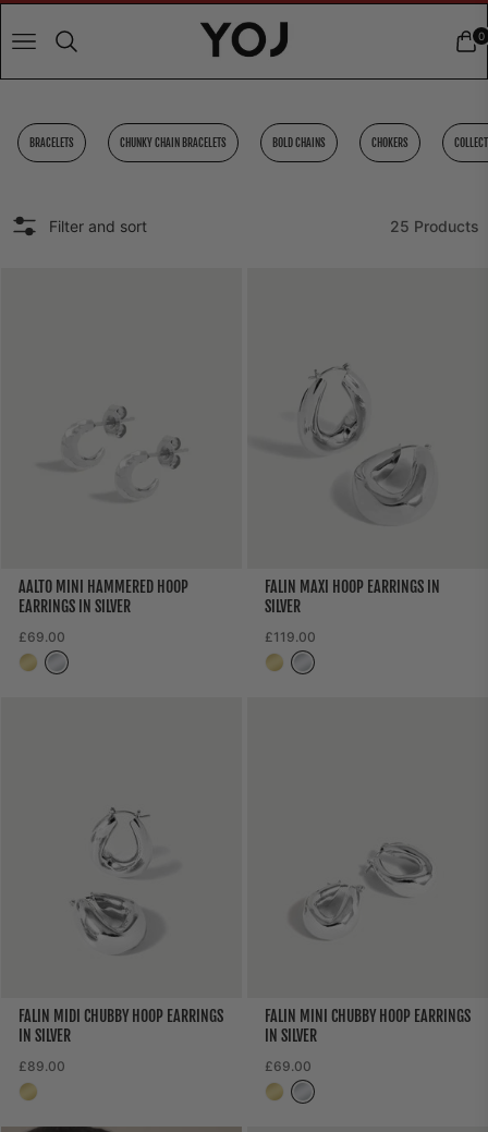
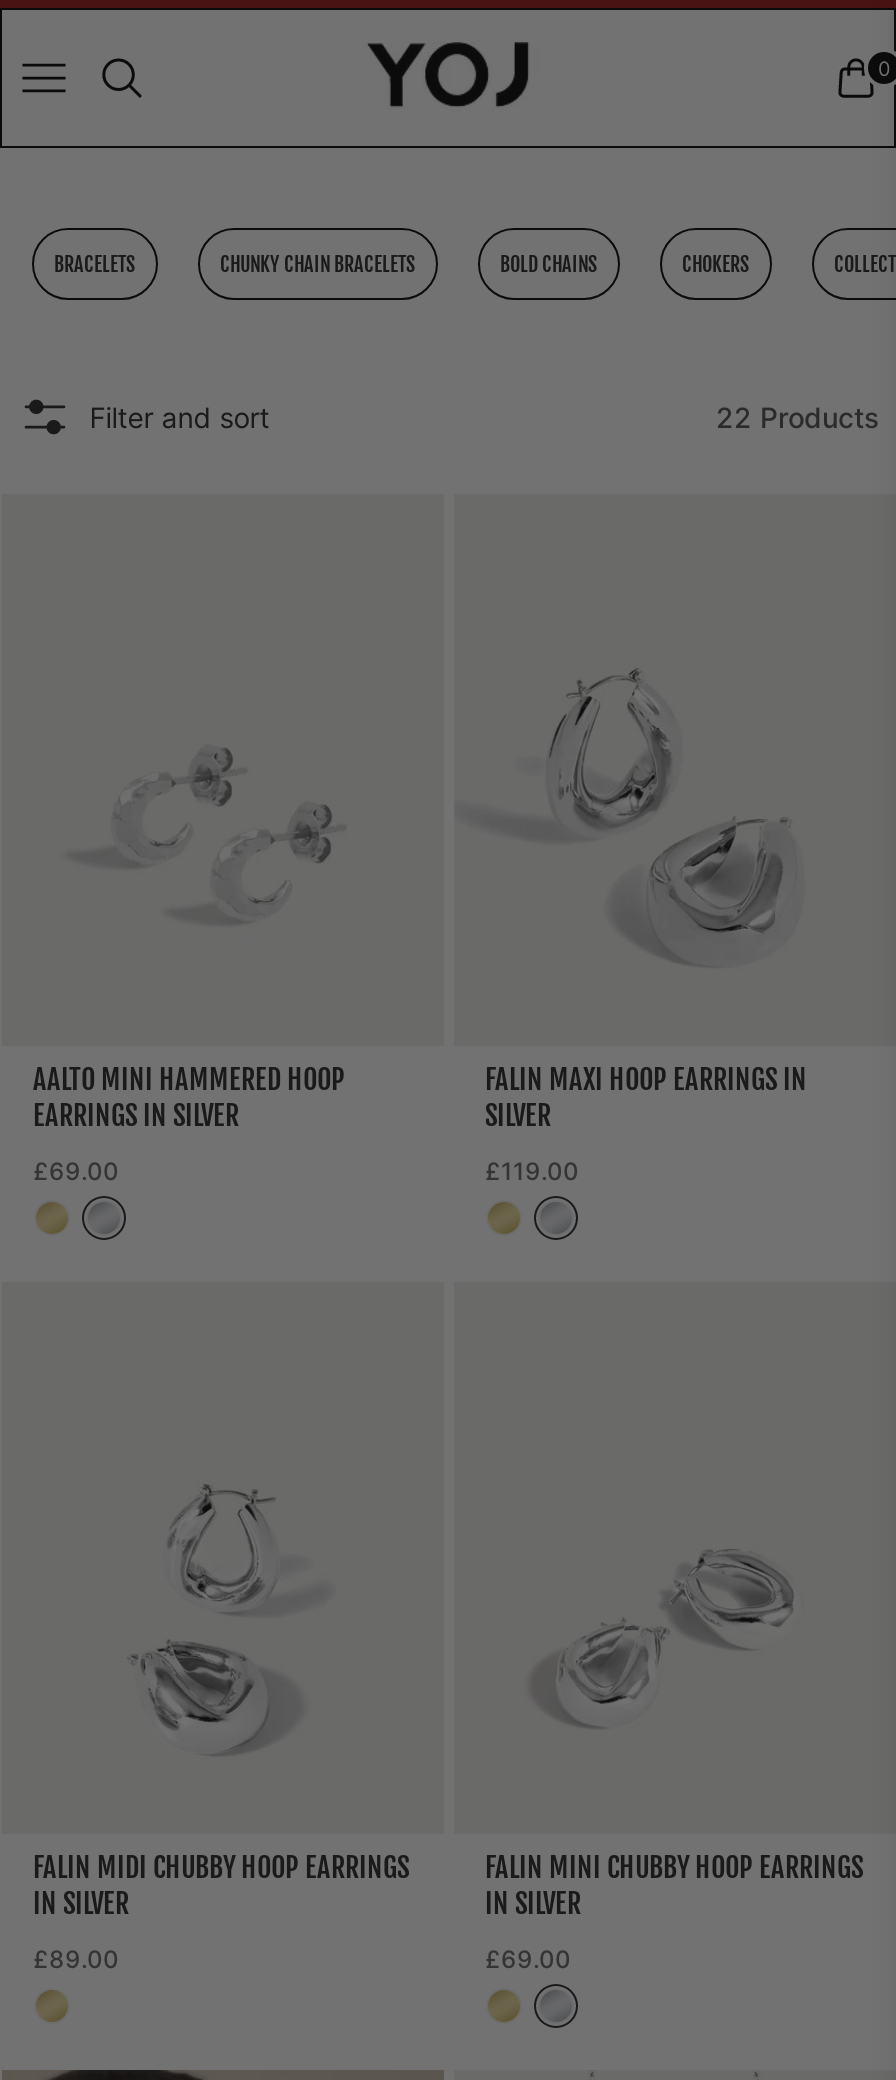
- 25 Products
+ 22 Products
